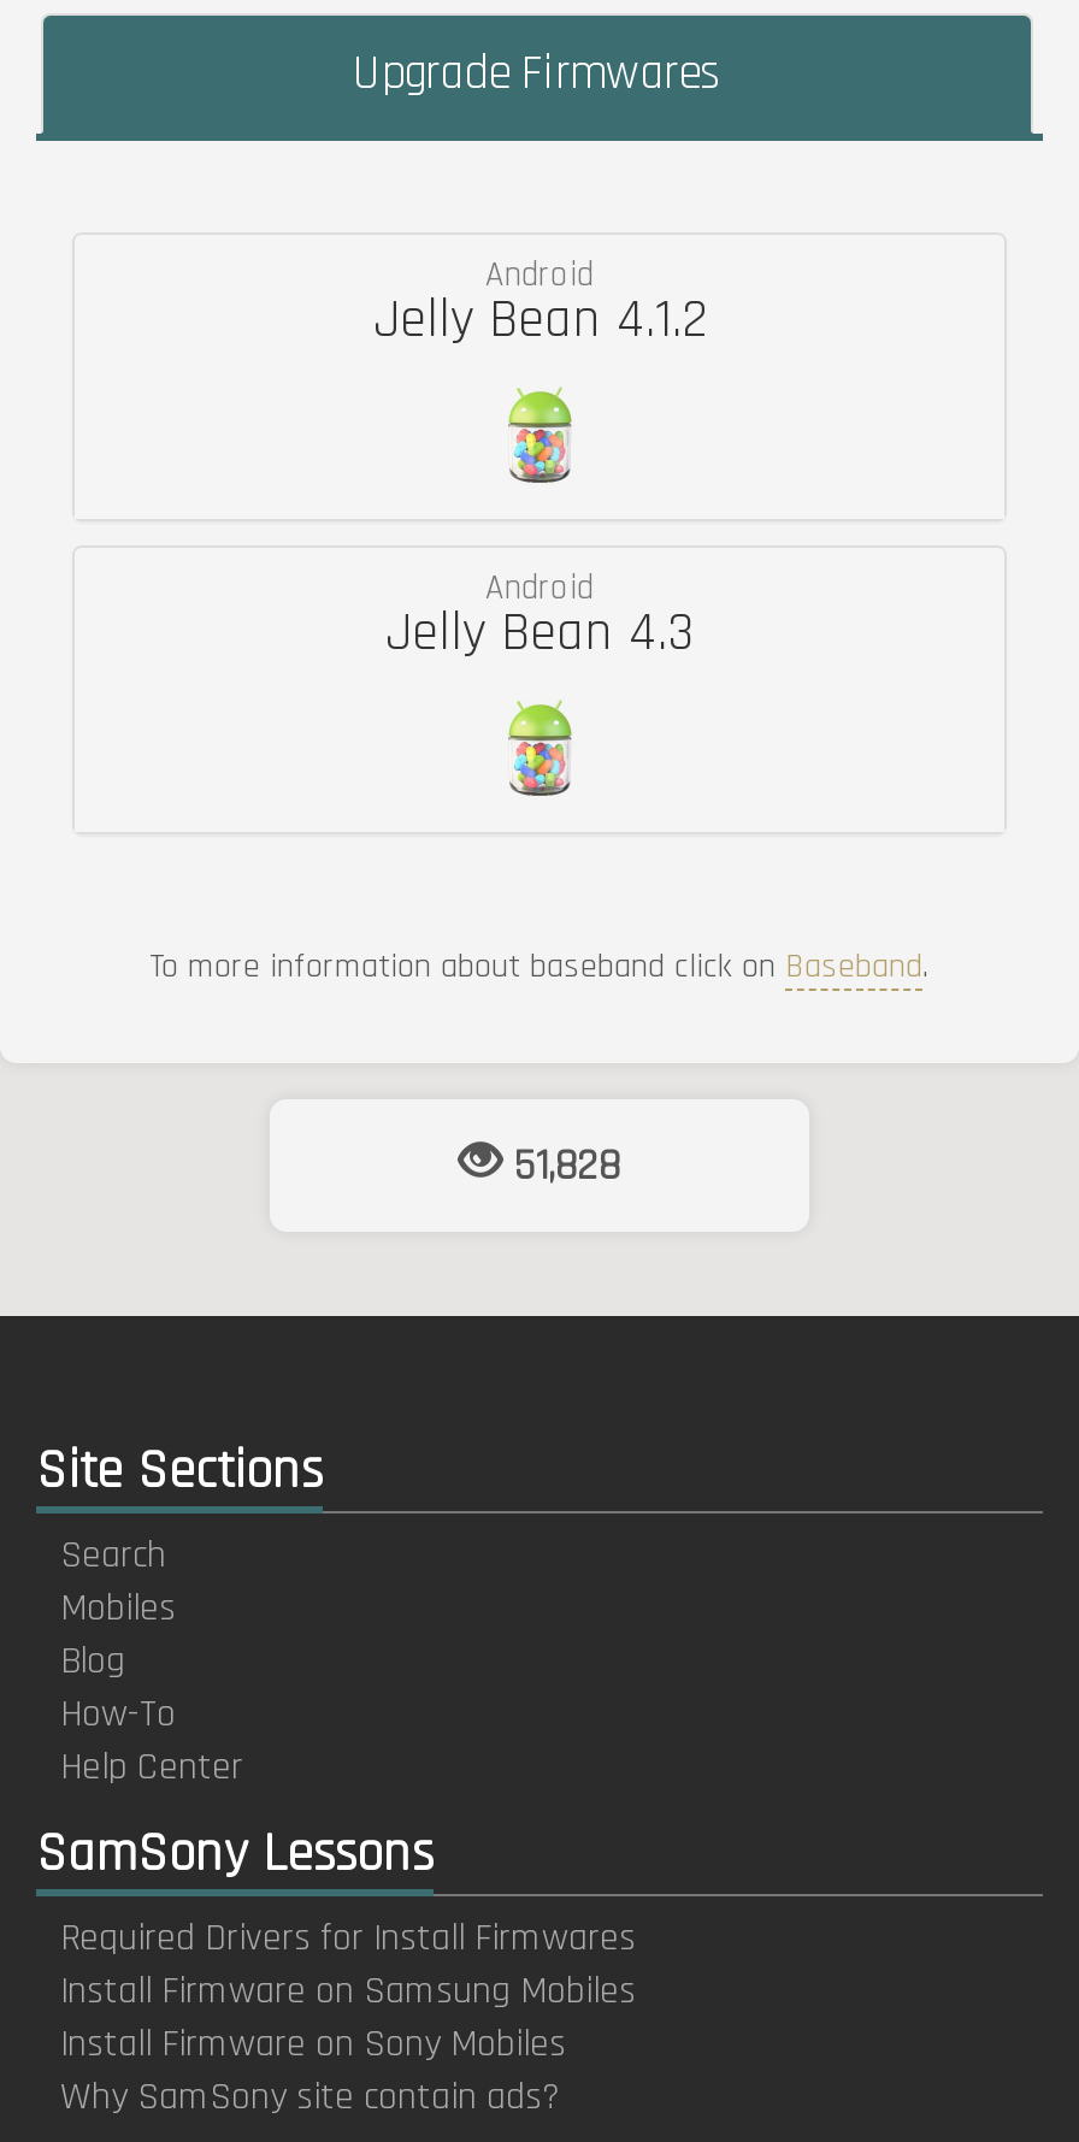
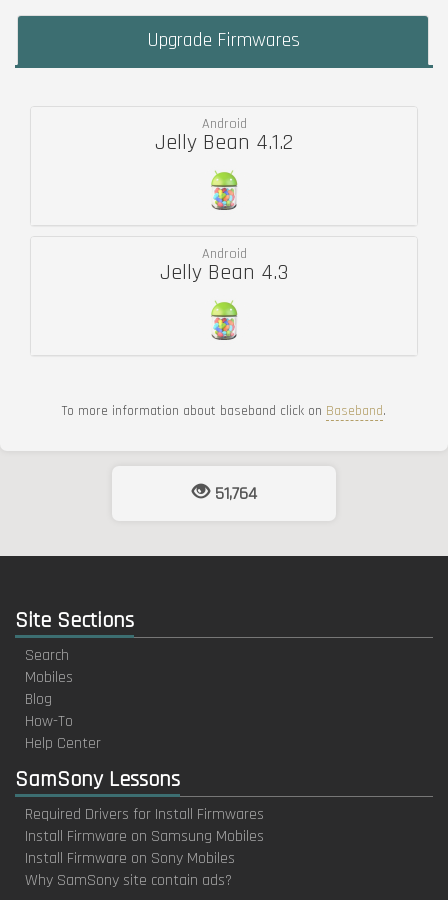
- 51,828
+ 51,764
